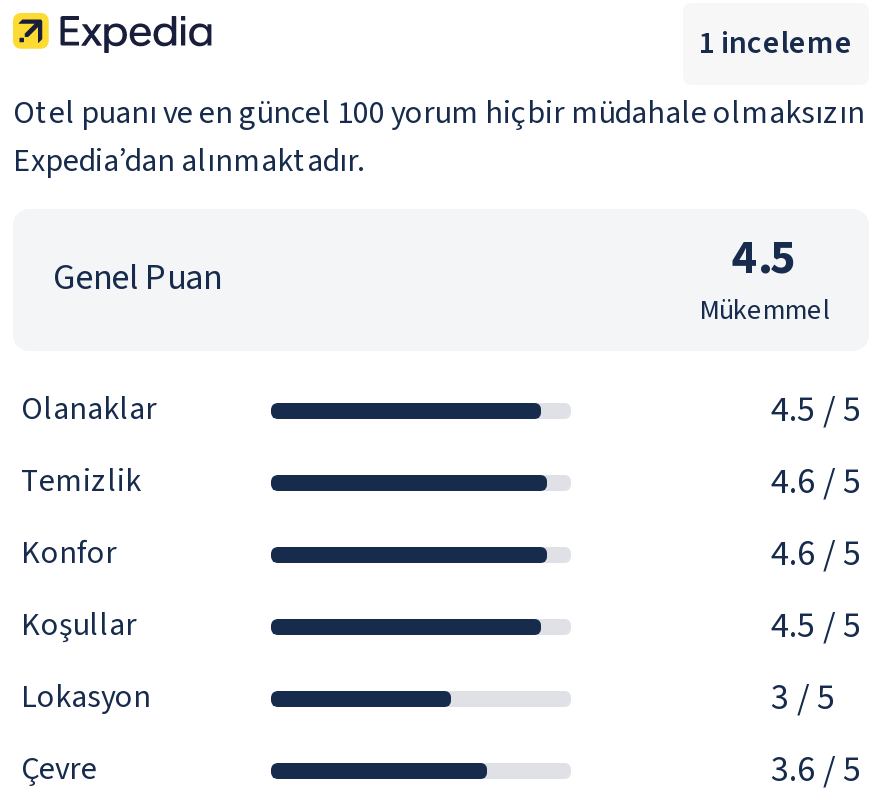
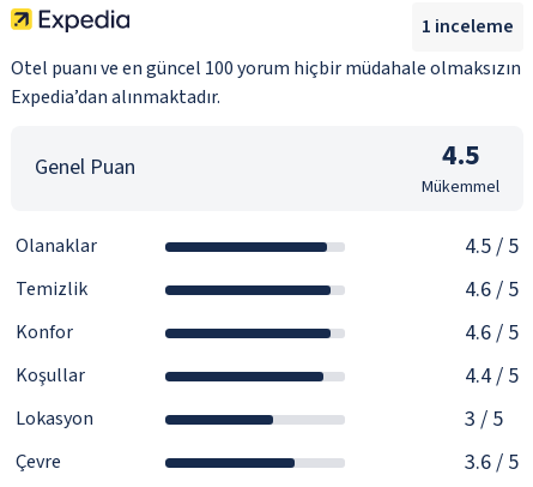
- 4.5 / 5
+ 4.4 / 5
